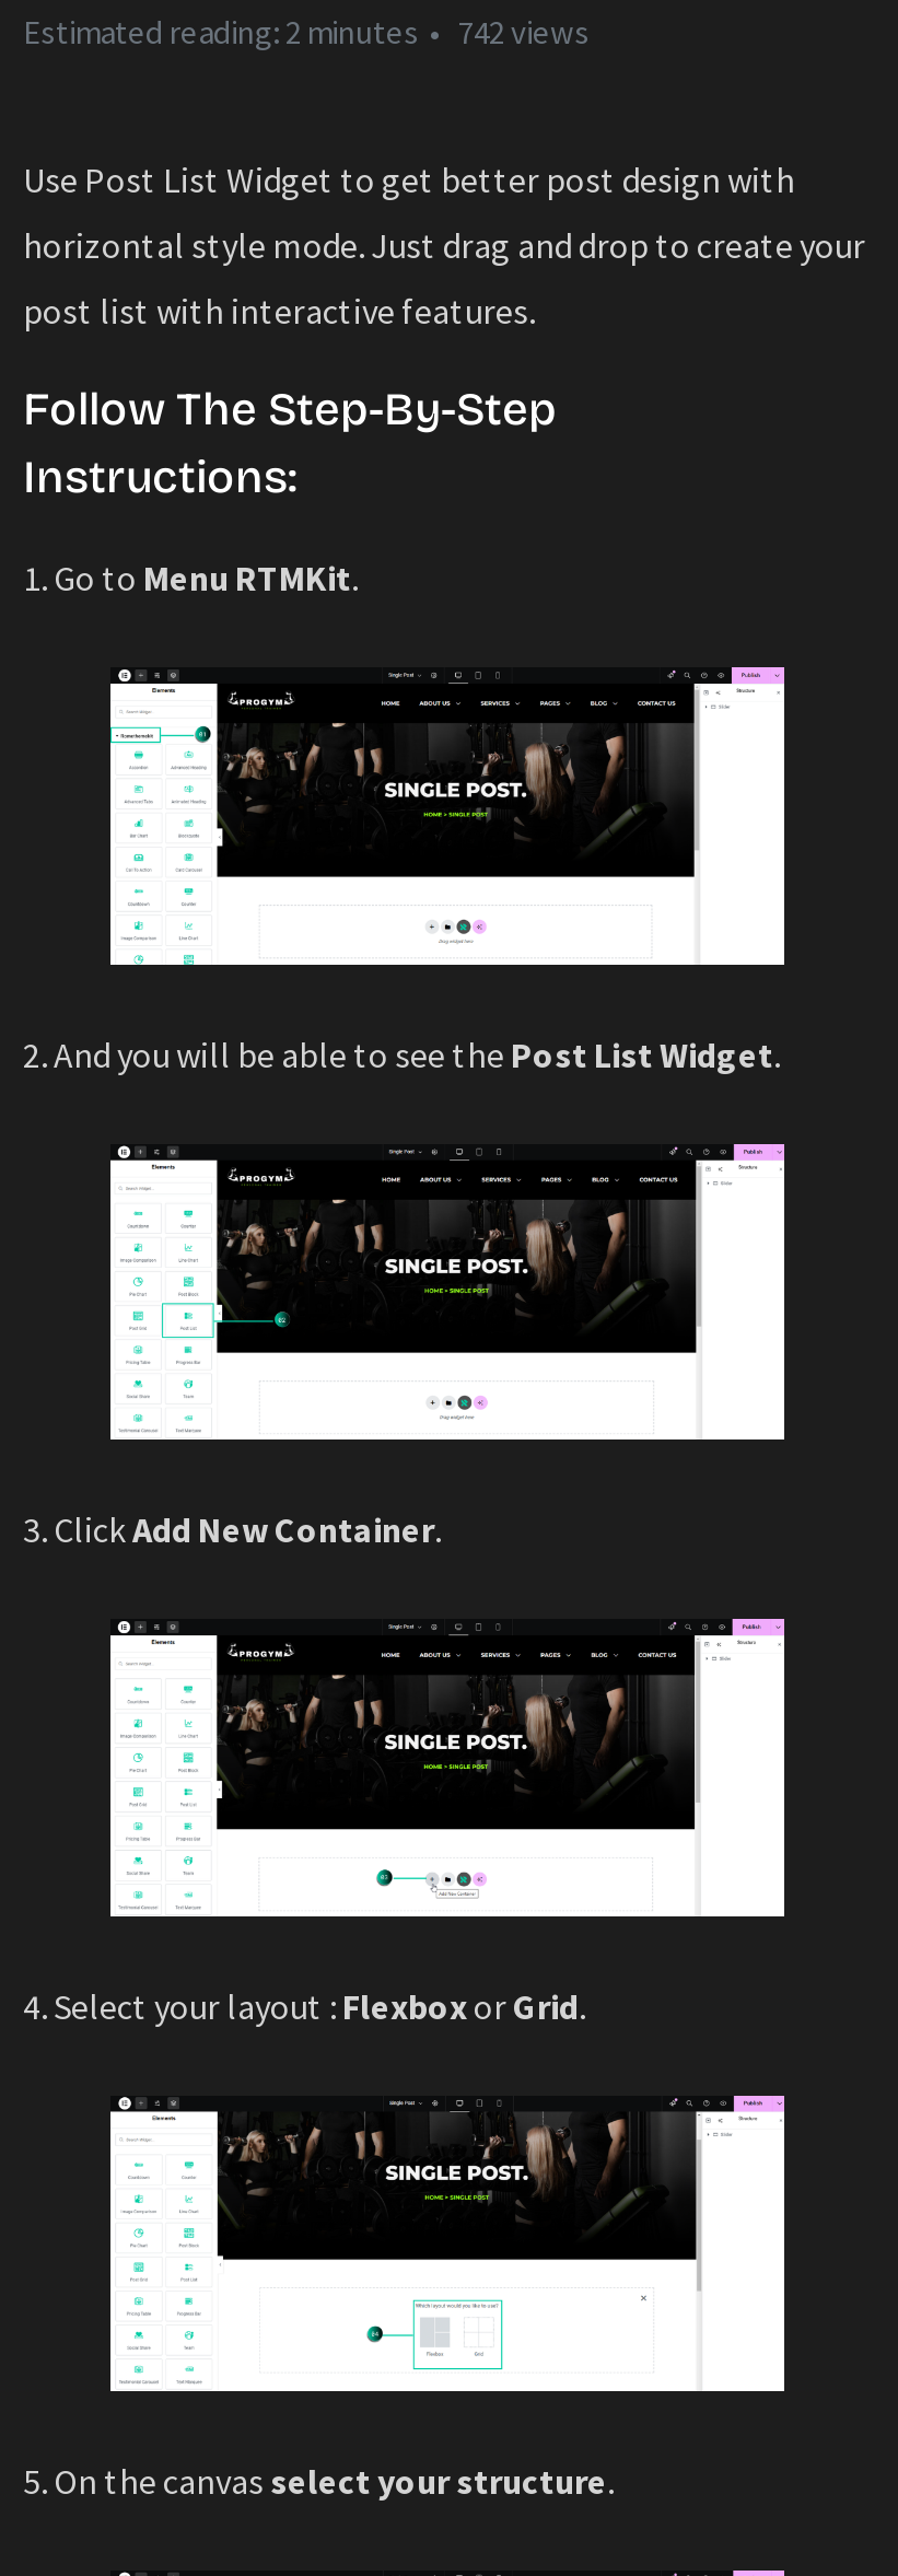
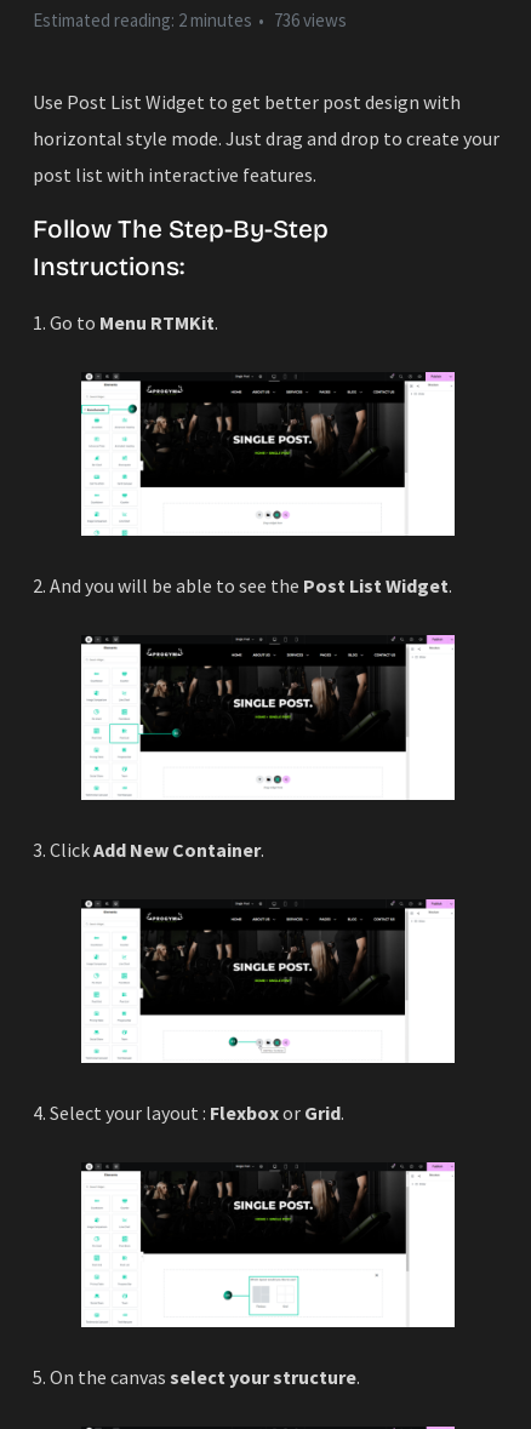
- Estimated reading: 2 minutes 742 views
+ Estimated reading: 2 minutes 736 views
